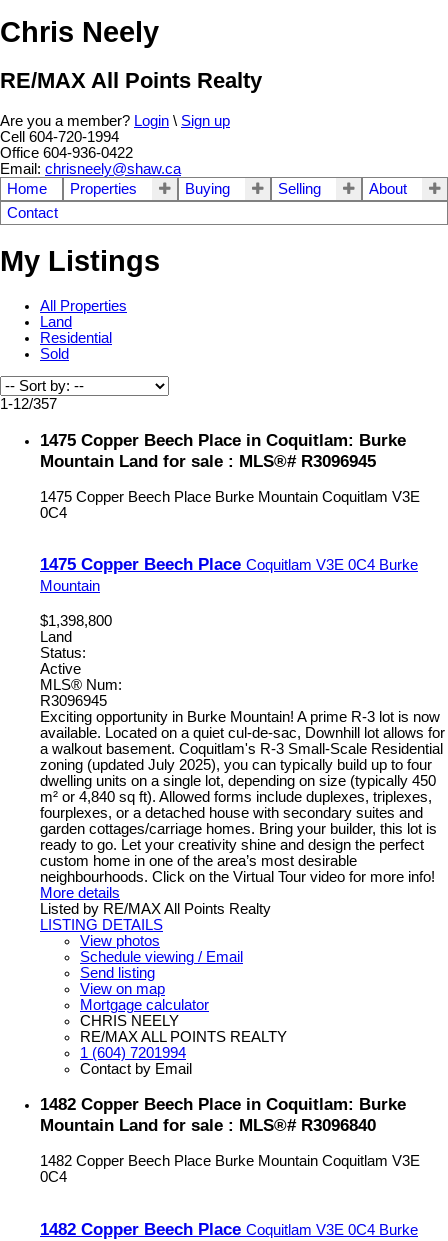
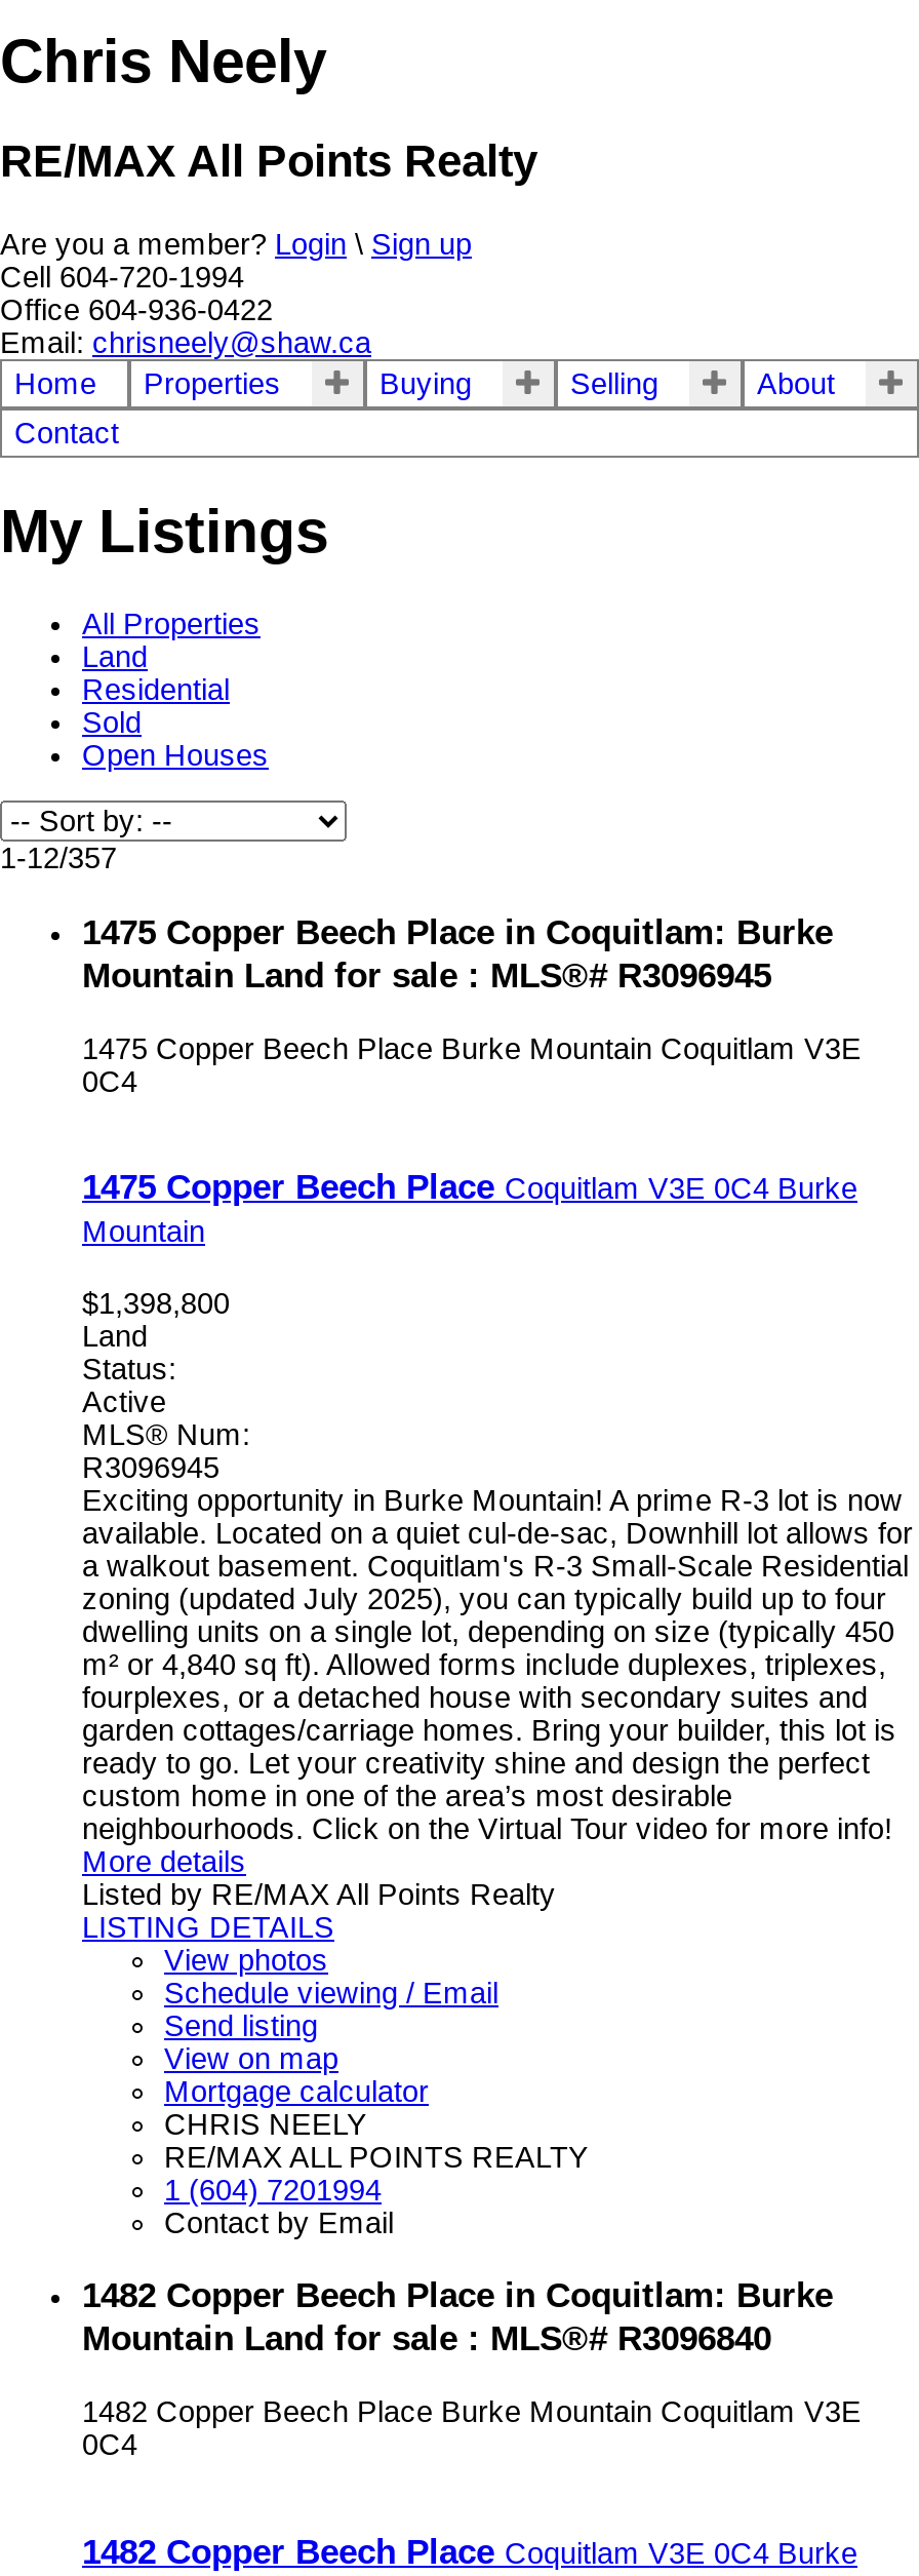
+ Open Houses
